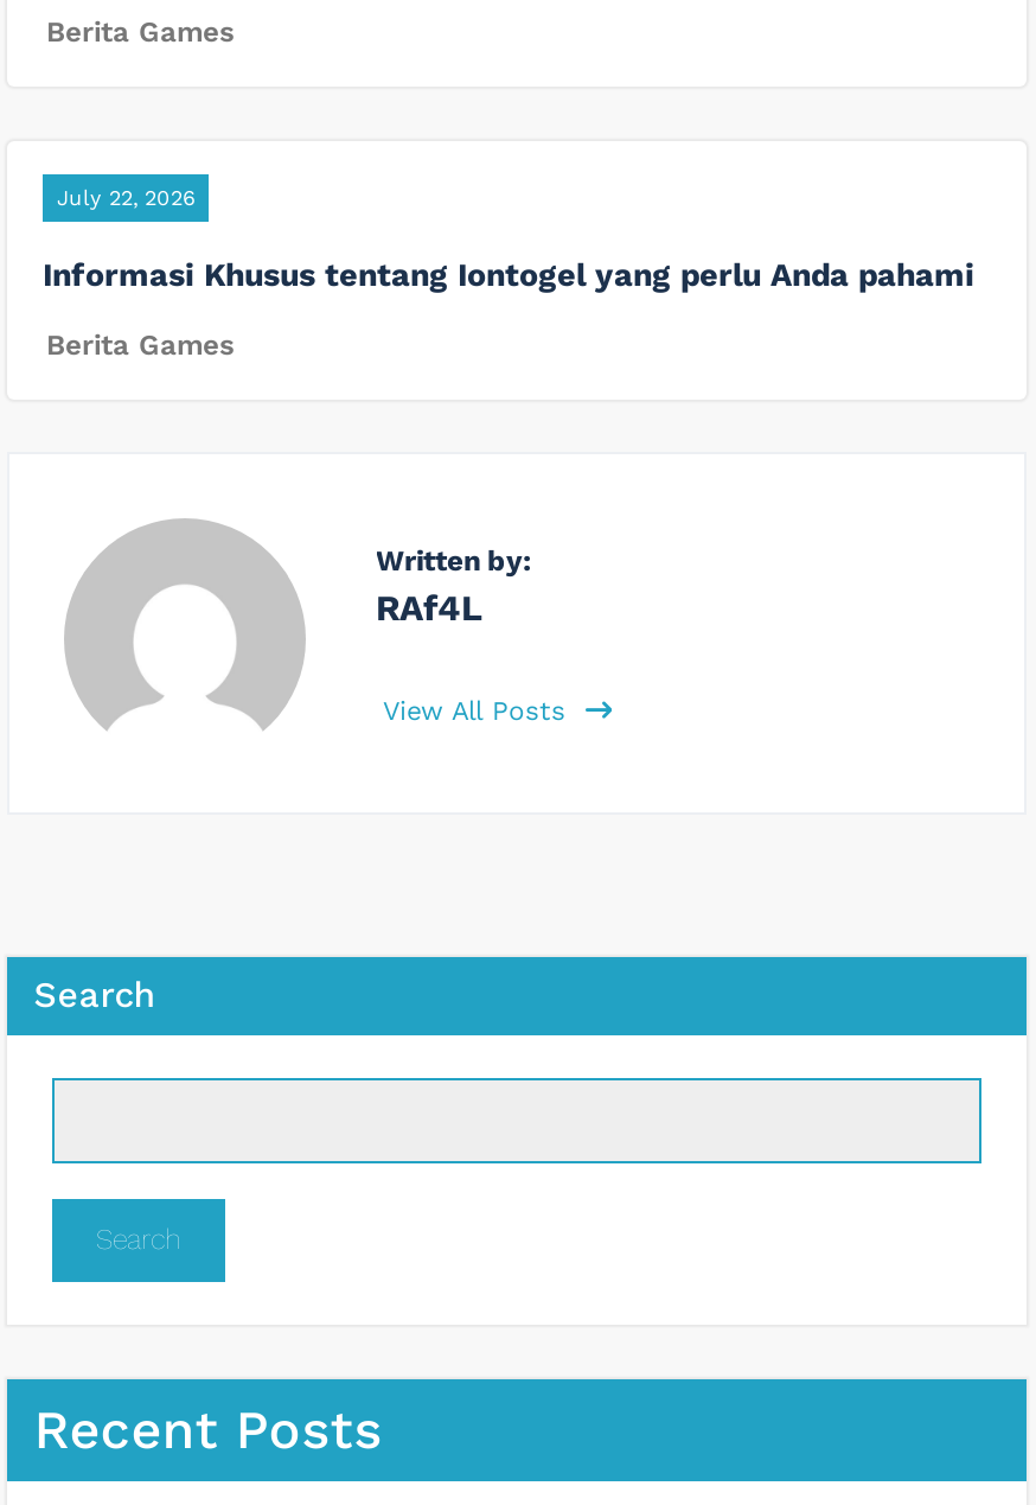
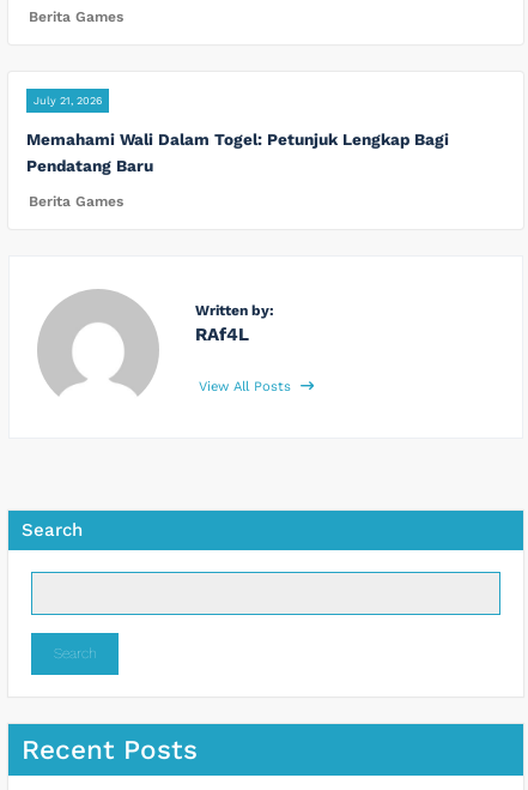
- July 22, 2026
+ July 21, 2026

- Informasi Khusus tentang Iontogel yang perlu Anda pahami
+ Memahami Wali Dalam Togel: Petunjuk Lengkap Bagi
+ Pendatang Baru
